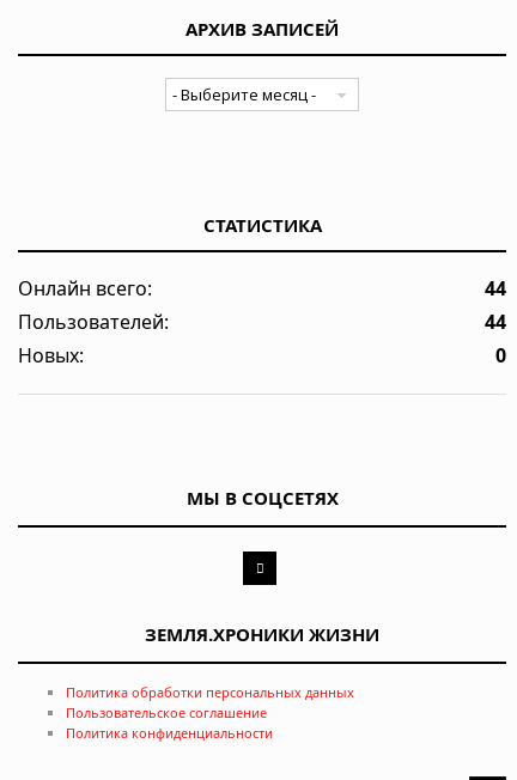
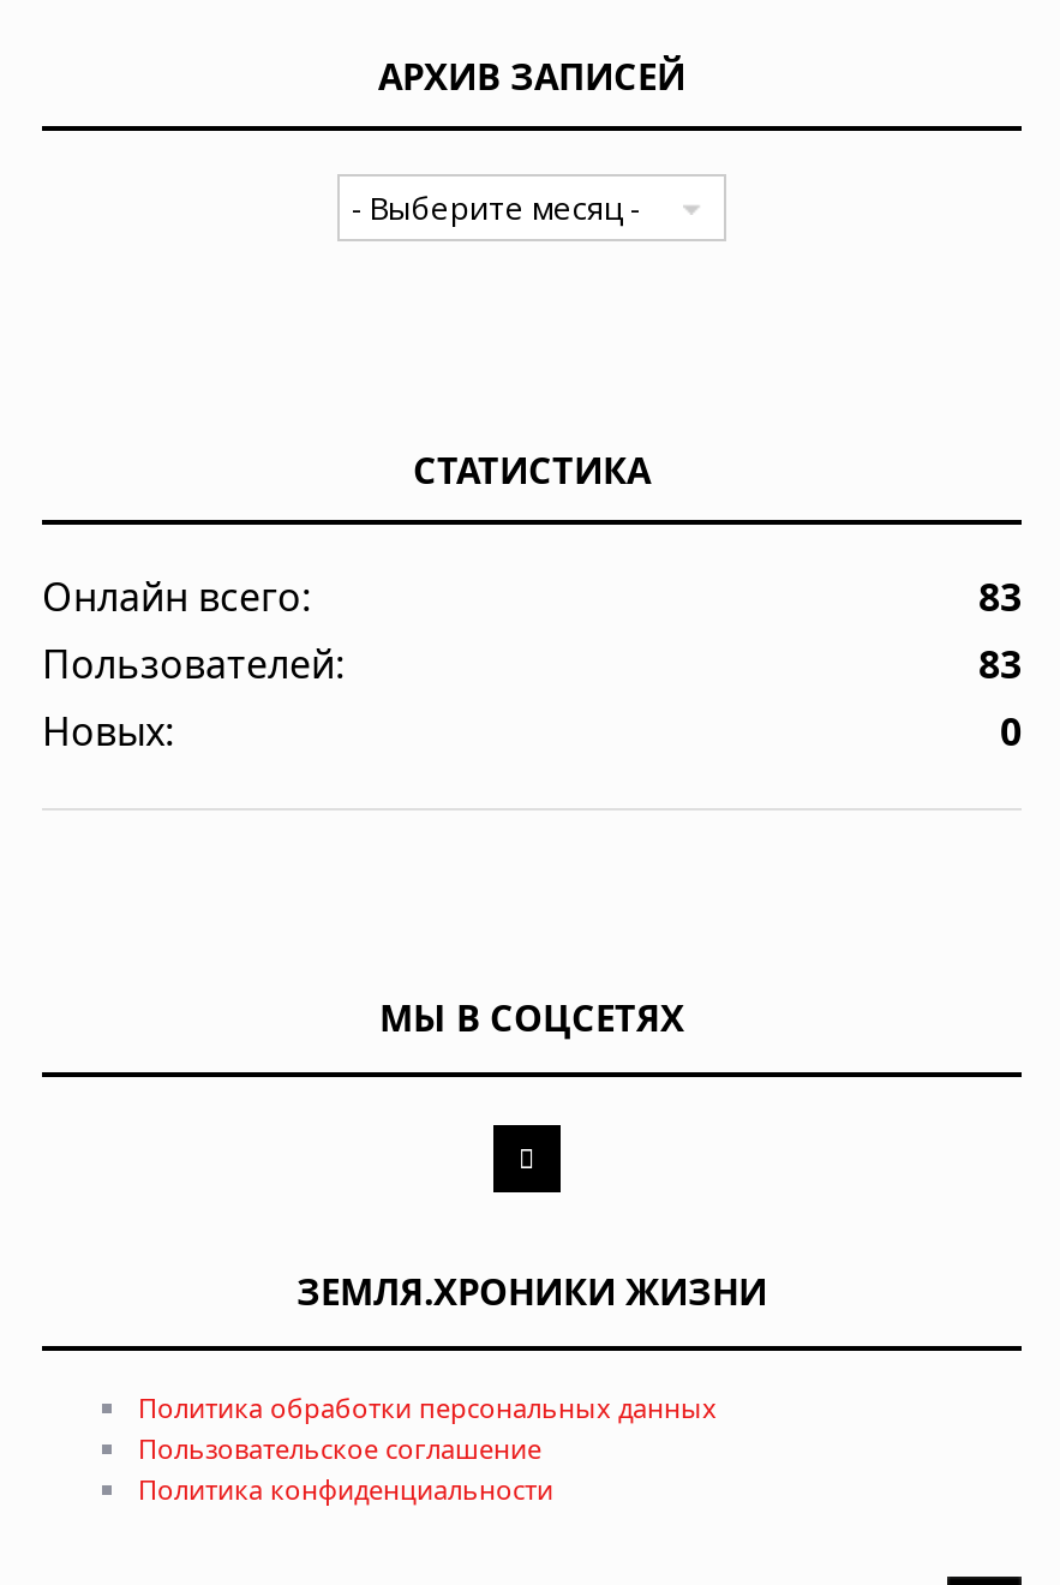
- 44
+ 83

- 44
+ 83
